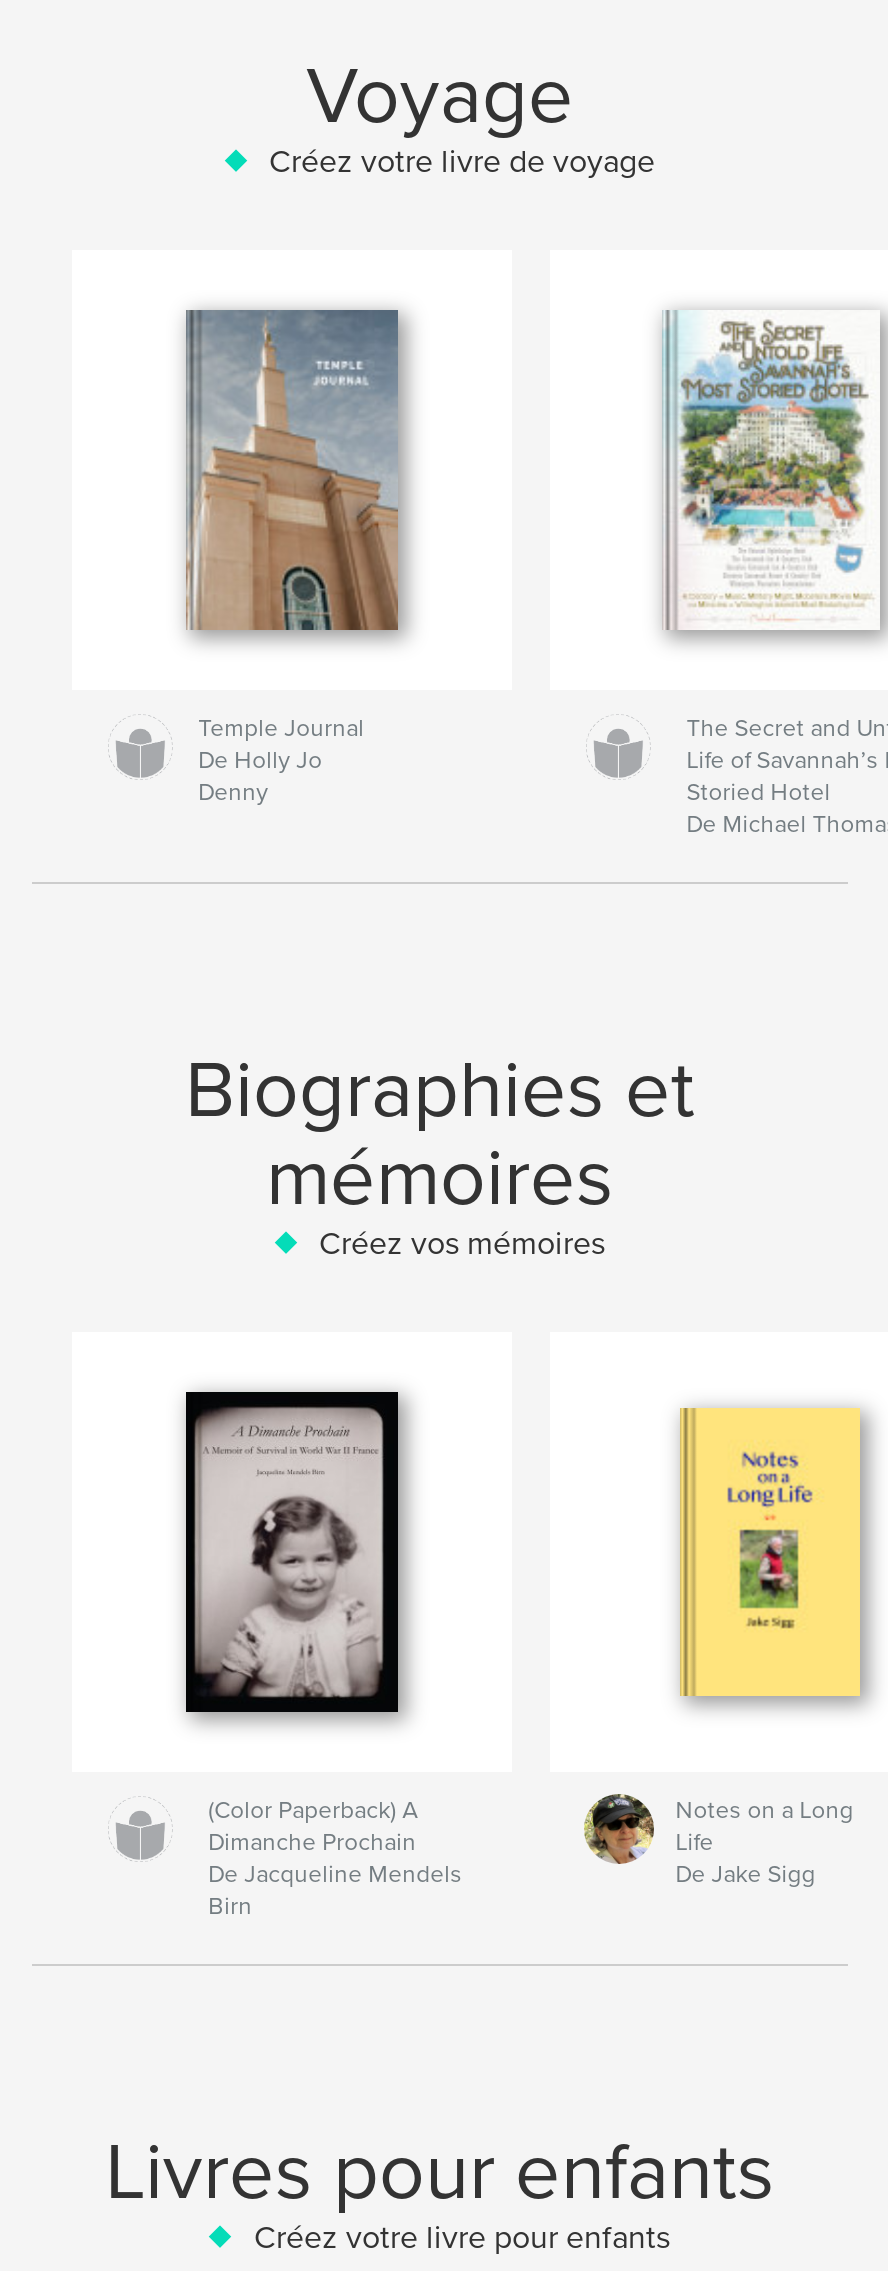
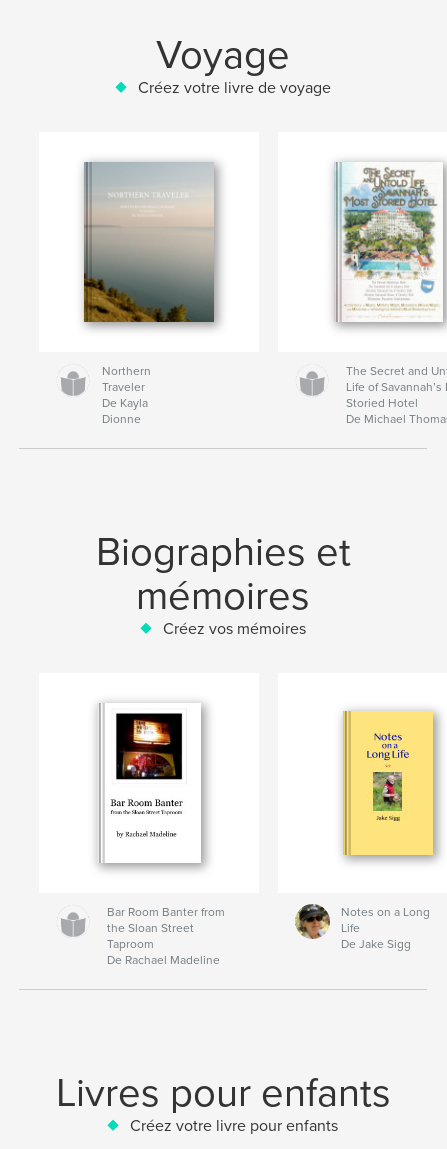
- [image]
- Temple Journal
- De Holly Jo
- Denny
+ [image]
+ Northern
+ Traveler
+ De Kayla
+ Dionne

- [image]
+ [image]

- (Color Paperback) A
- Dimanche Prochain
- De Jacqueline Mendels
- Birn
+ Bar Room Banter from
+ the Sloan Street
+ Taproom
+ De Rachael Madeline
